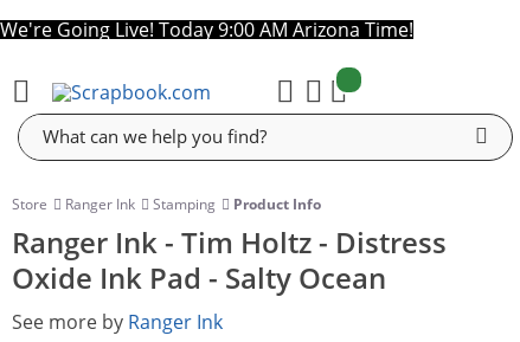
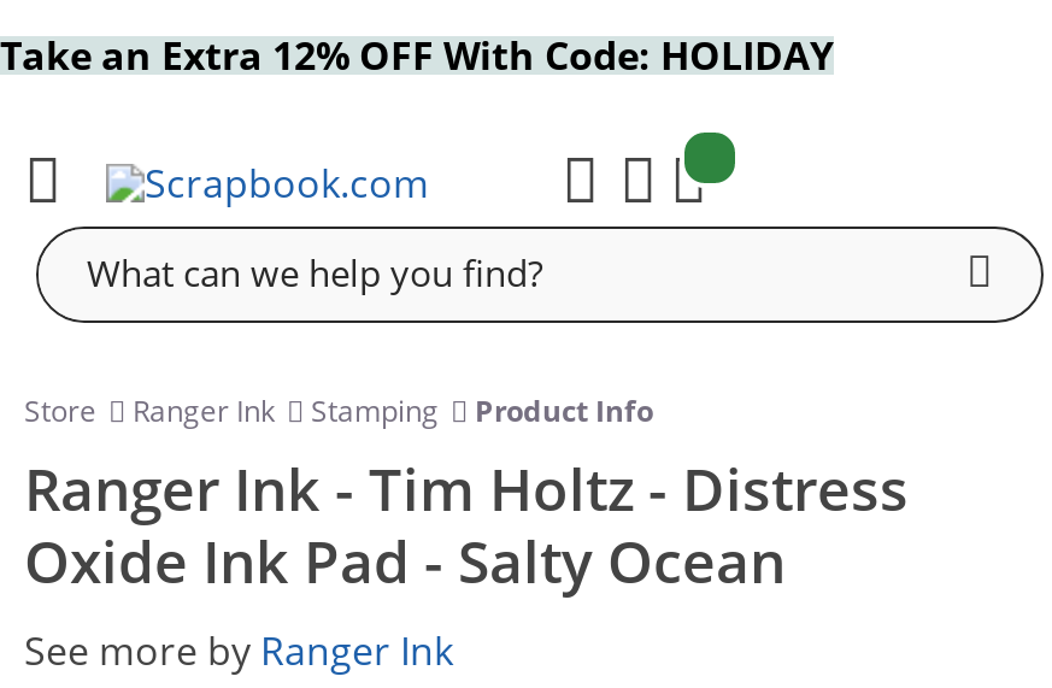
- We're Going Live! Today 9:00 AM Arizona Time!
+ Take an Extra 12% OFF With Code: HOLIDAY
